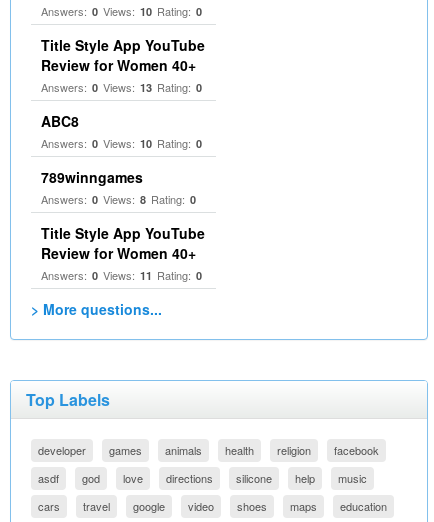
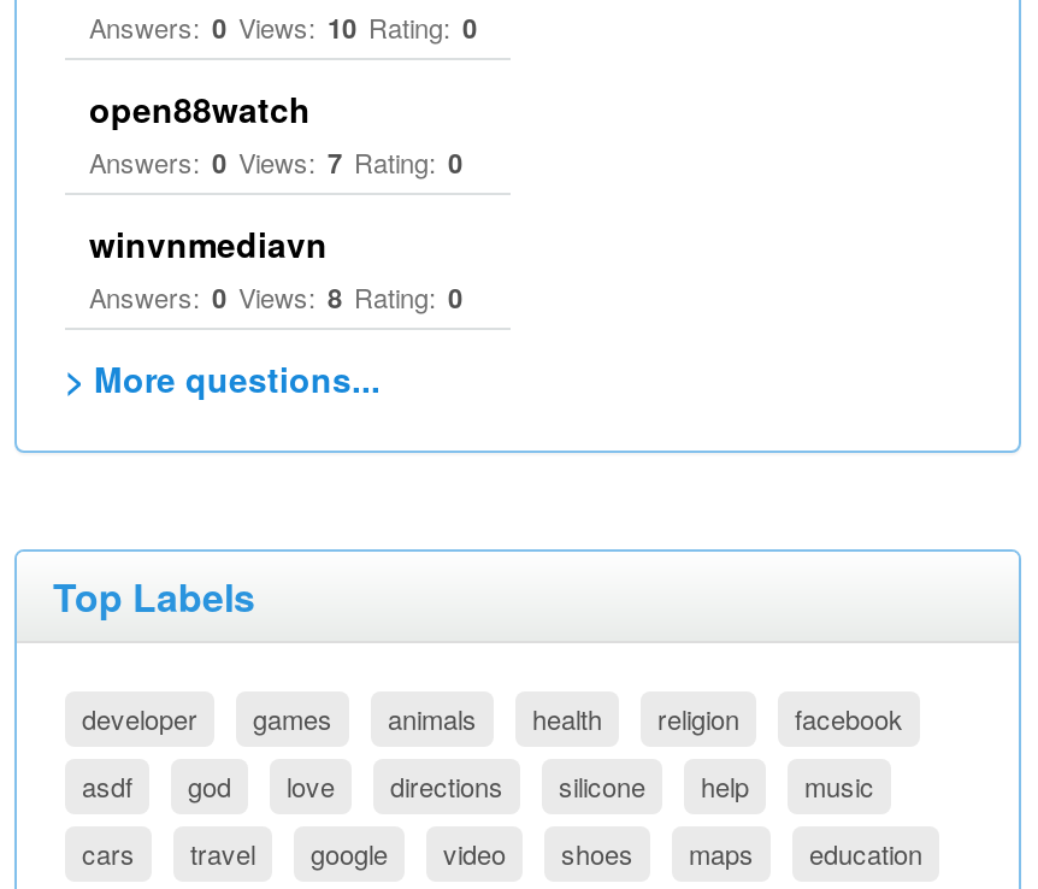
- Title Style App YouTube
- Review for Women 40+
- Answers: 0 Views: 13 Rating: 0
- ABC8
- Answers: 0 Views: 10 Rating: 0
- 789winngames
+ open88watch
+ Answers: 0 Views: 7 Rating: 0
+ winvnmediavn

- Title Style App YouTube
- Review for Women 40+
- Answers: 0 Views: 11 Rating: 0
